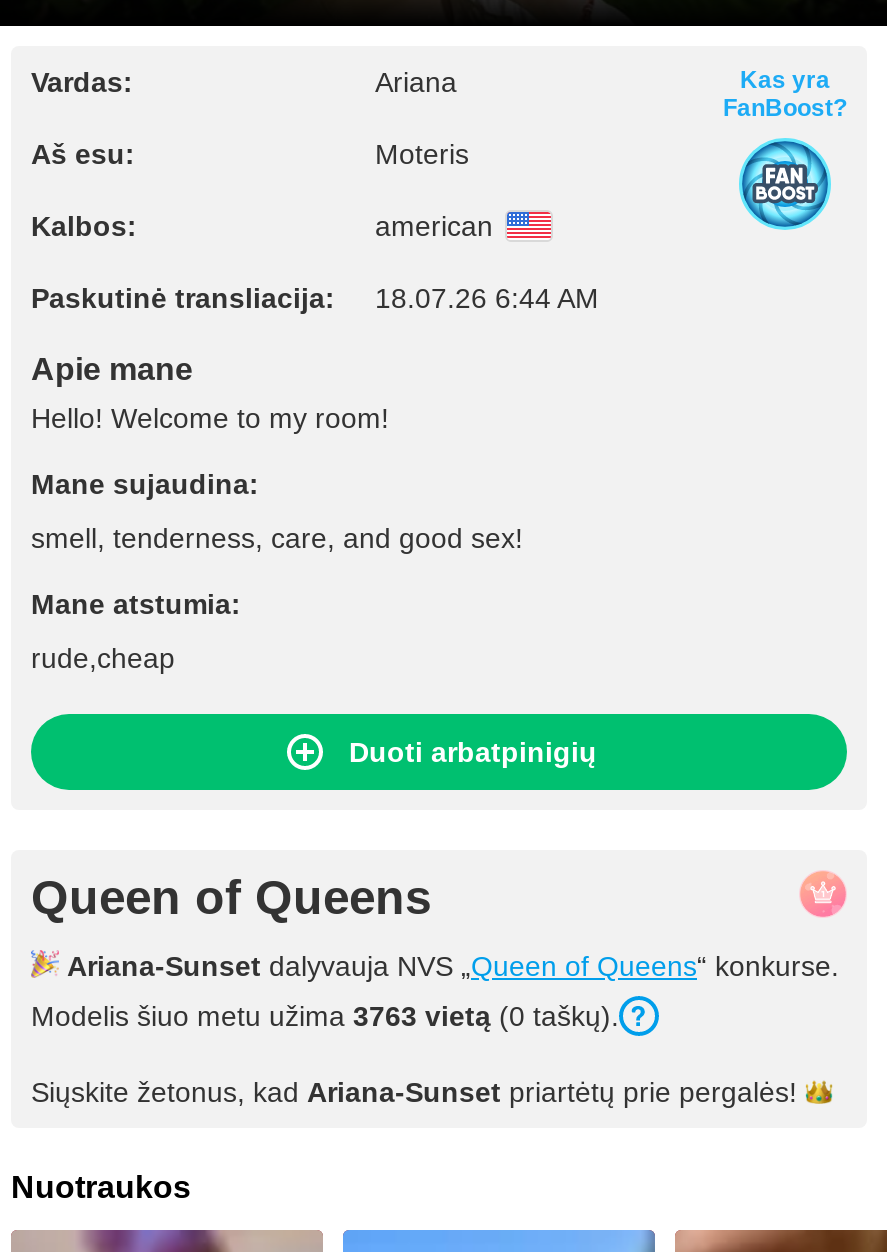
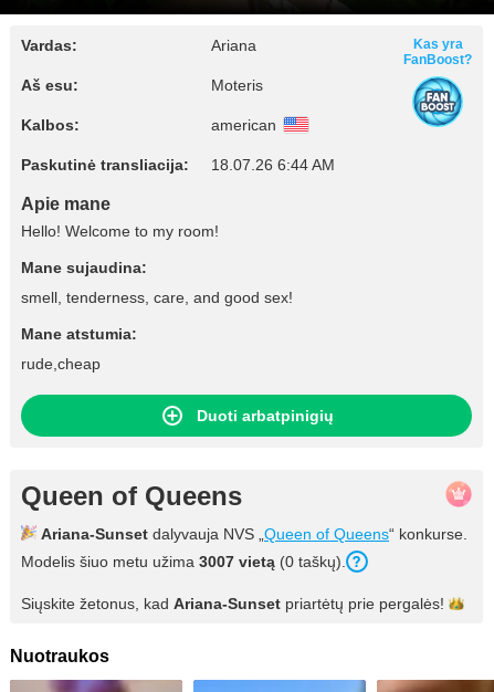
- Modelis šiuo metu užima 3763 vietą (0 taškų).
+ Modelis šiuo metu užima 3007 vietą (0 taškų).
